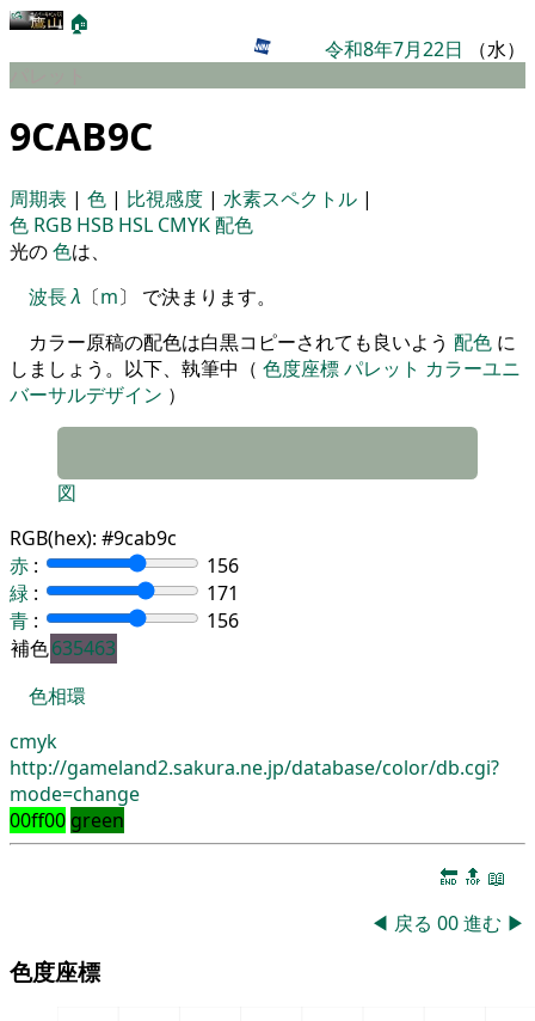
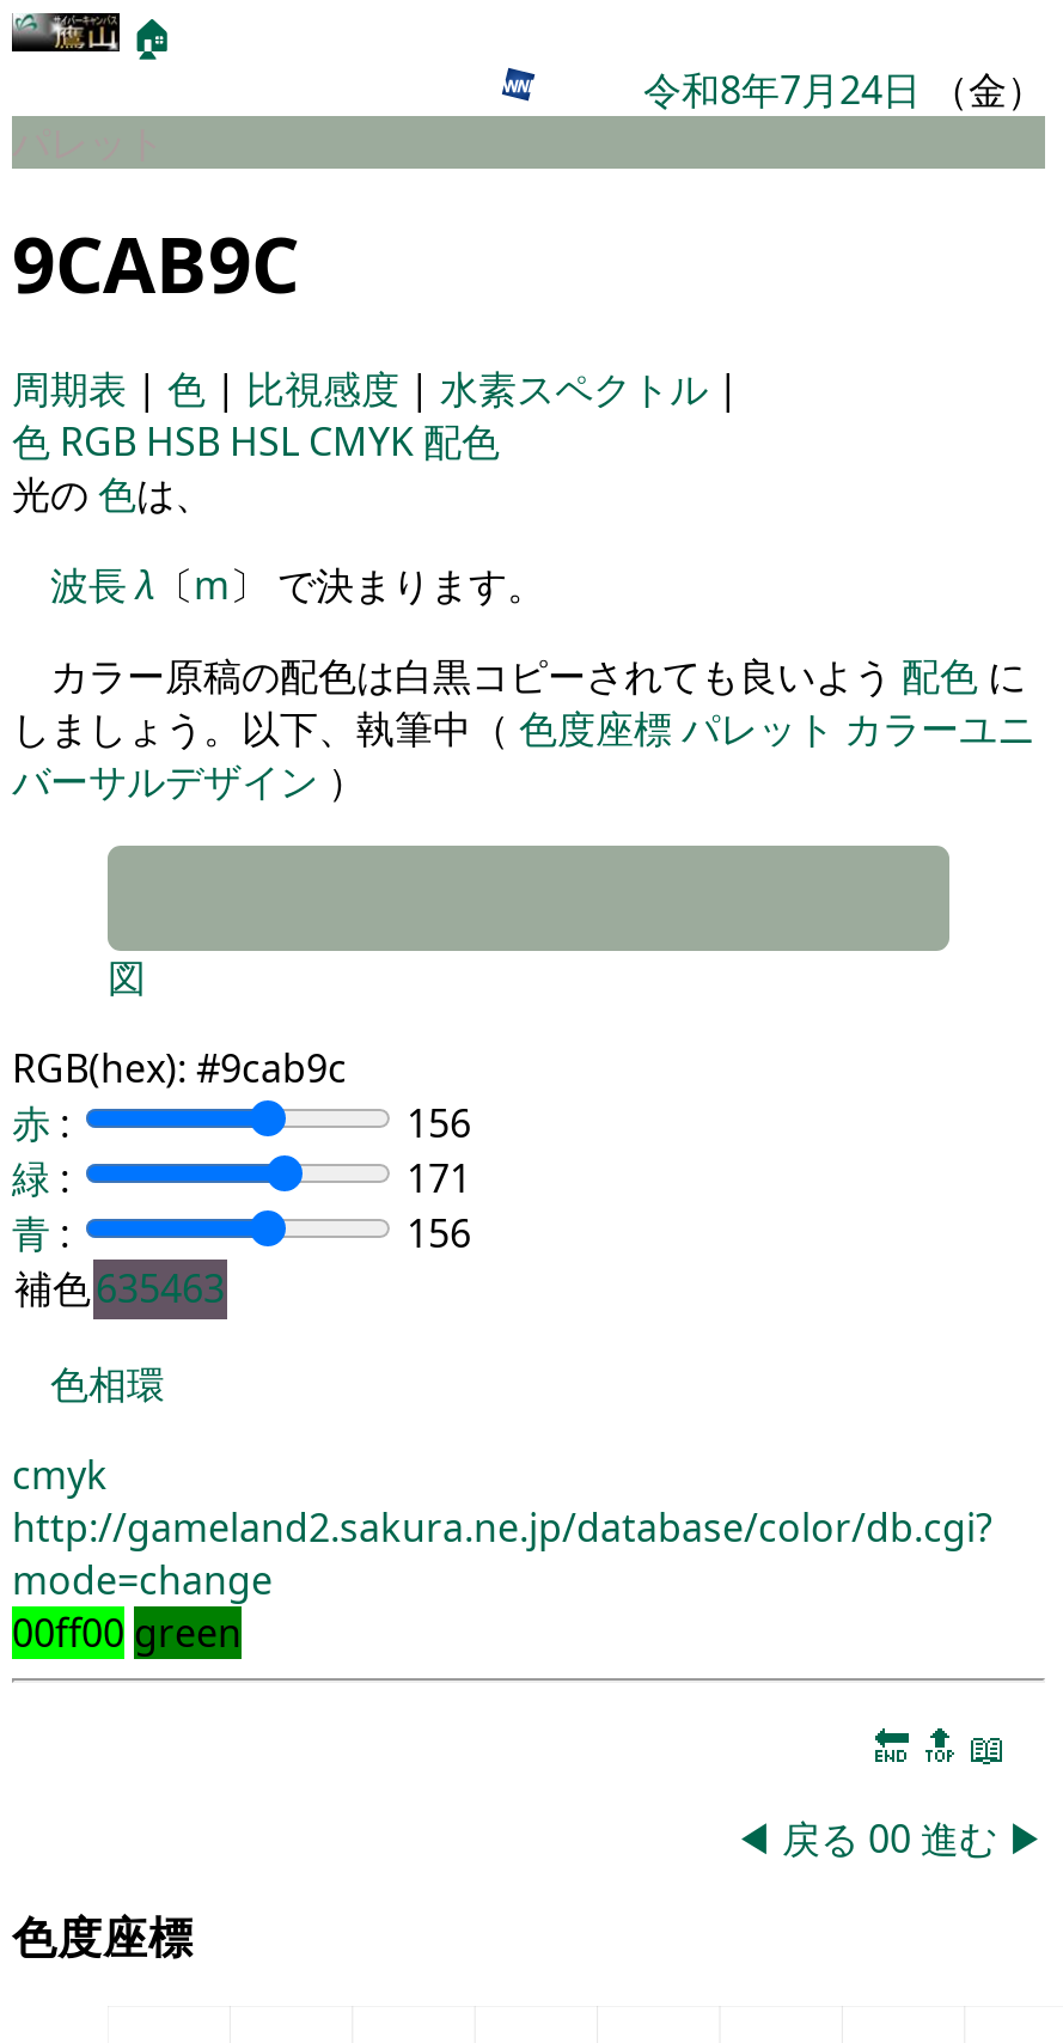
- 令和8年7月22日（水）
+ 令和8年7月24日（金）
